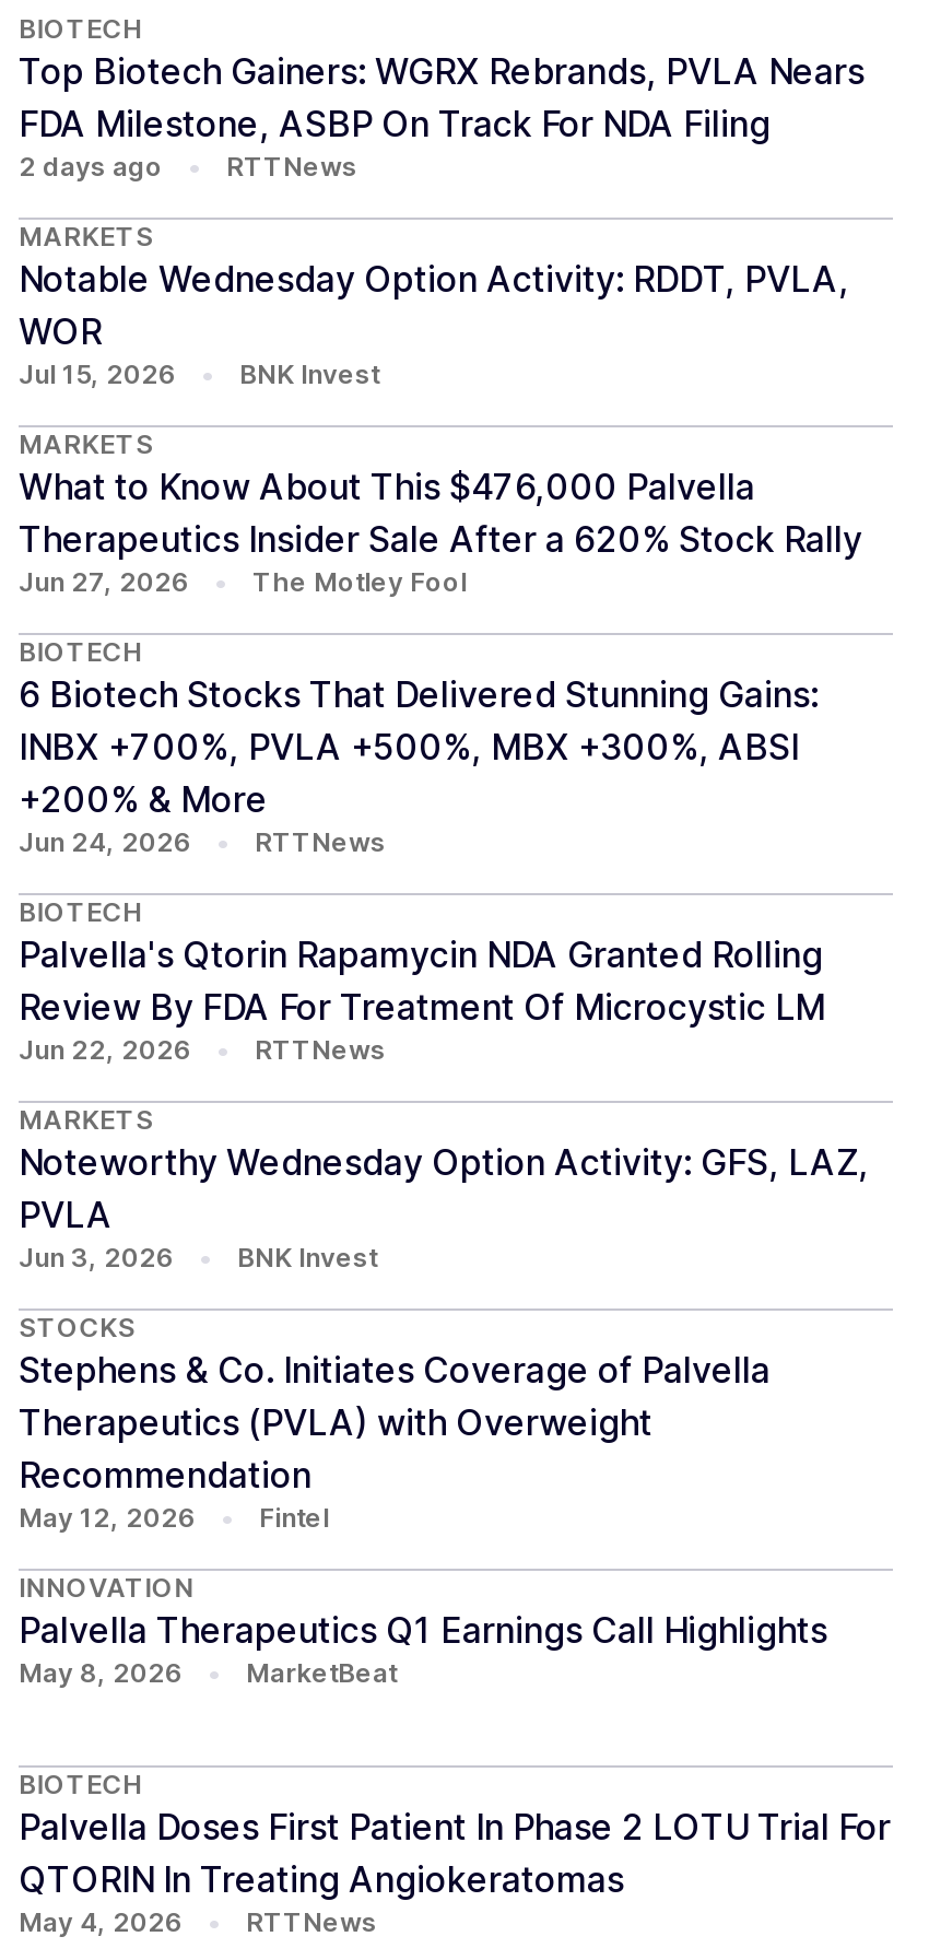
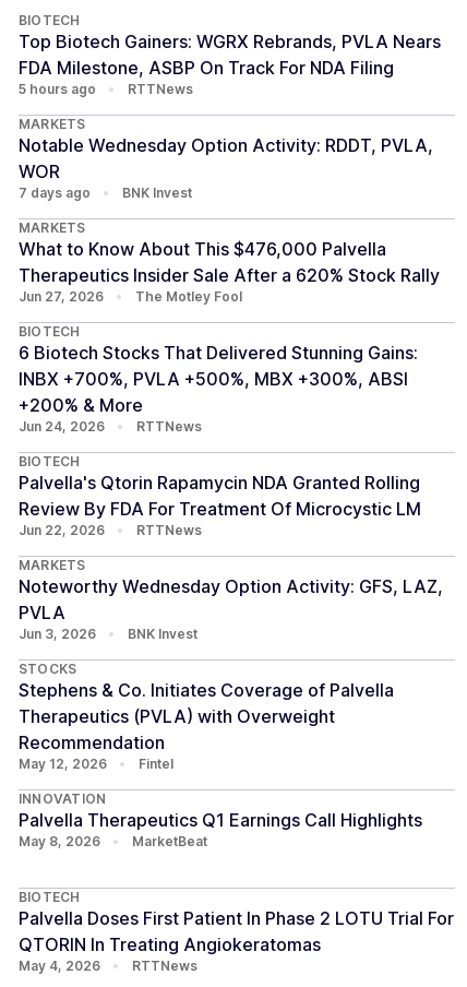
- 2 days ago
+ 5 hours ago

- Jul 15, 2026
+ 7 days ago
